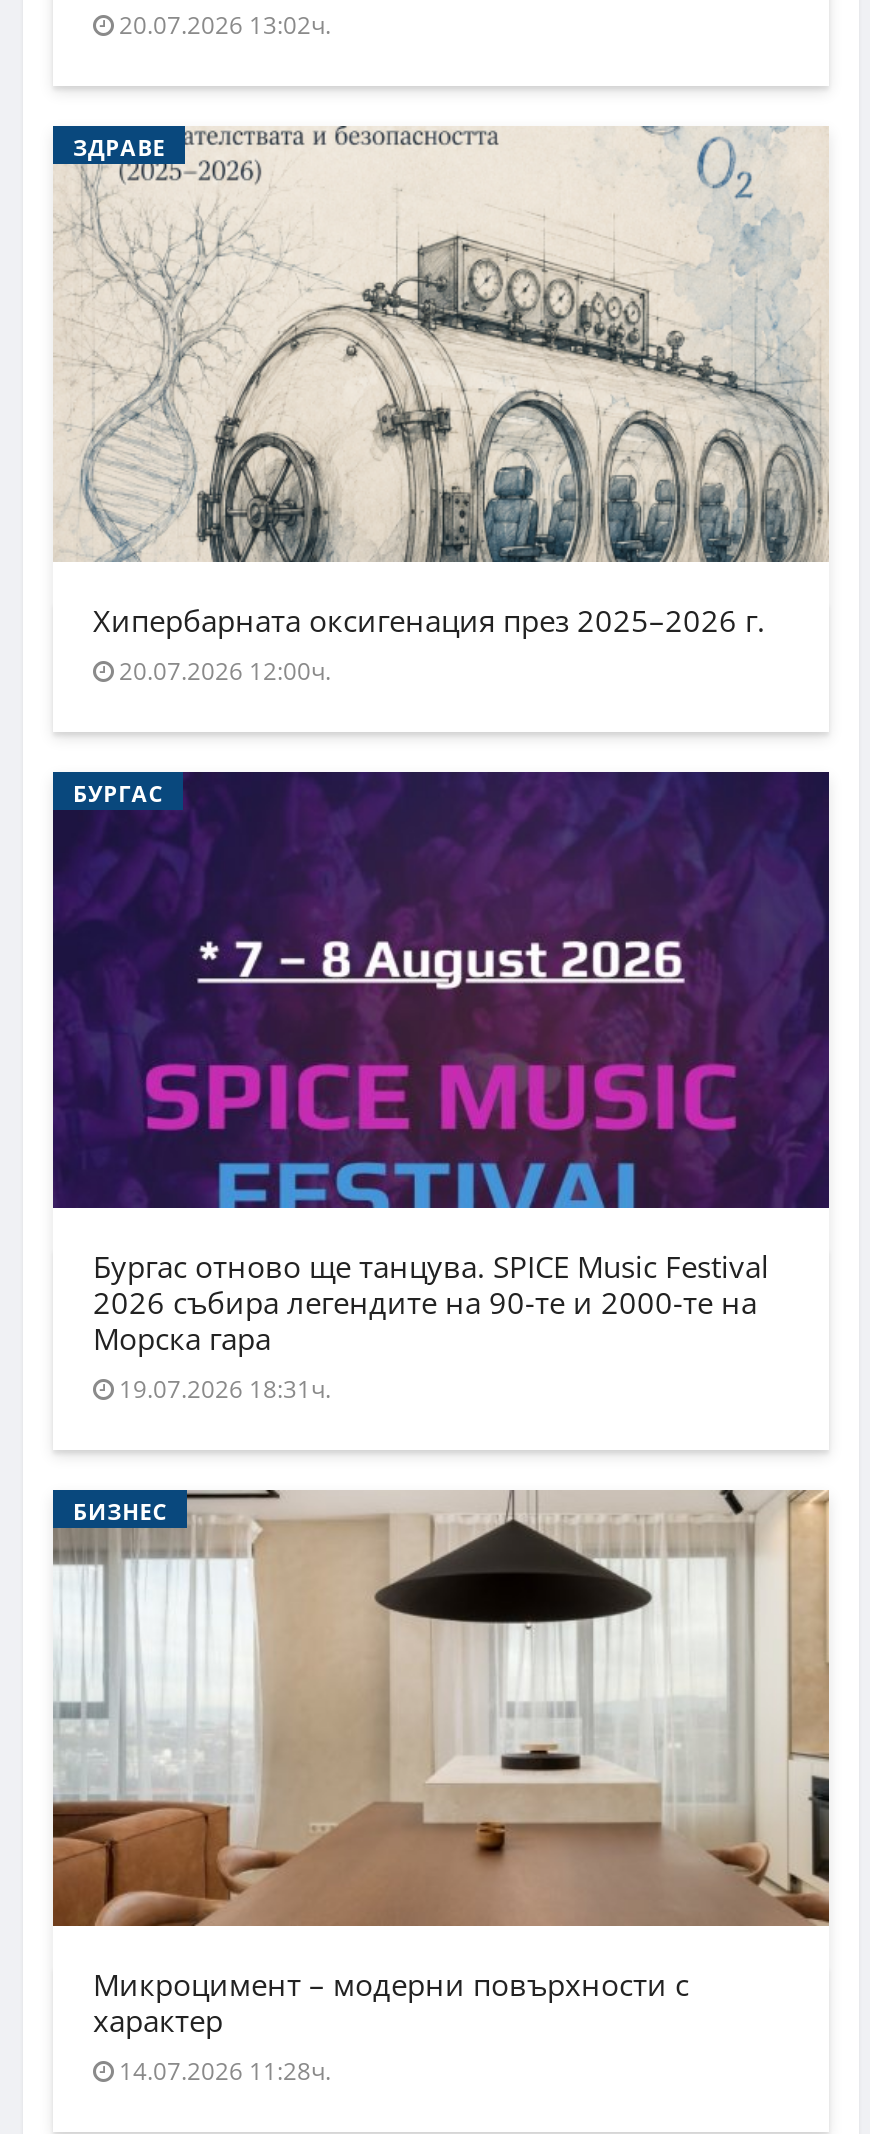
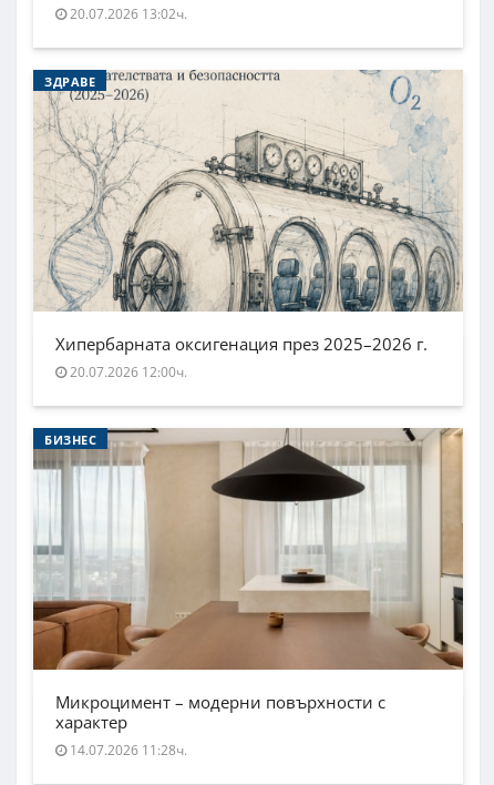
- [image]
- БУРГАС

- Бургас отново ще танцува. SPICE Music Festival
- 2026 събира легендите на 90-те и 2000-те на
- Морска гара
- 19.07.2026 18:31ч.
